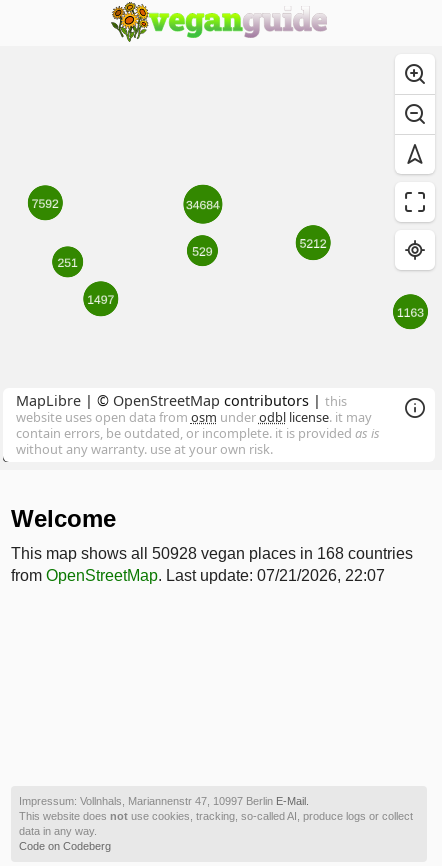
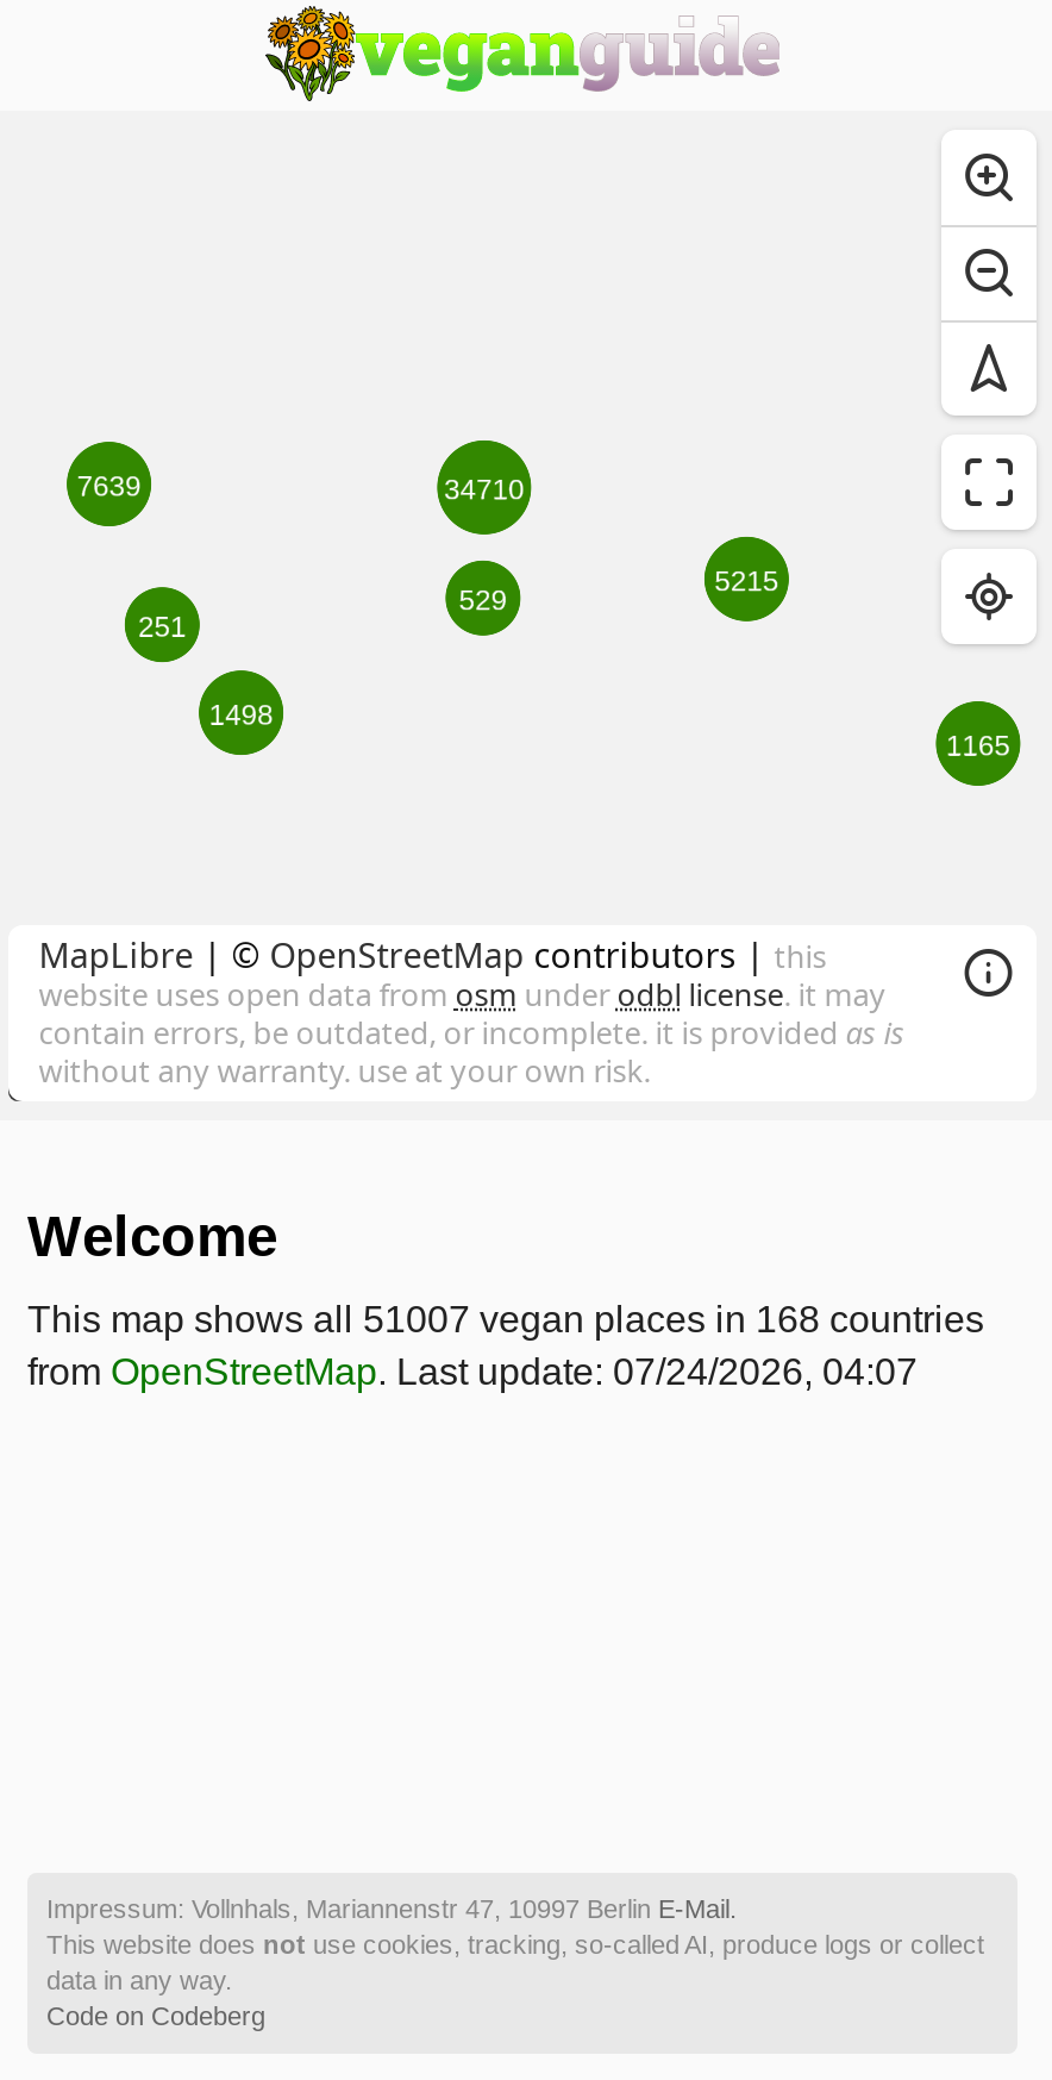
- This map shows all 50928 vegan places in 168 countries
+ This map shows all 51007 vegan places in 168 countries

- from OpenStreetMap. Last update: 07/21/2026, 22:07
+ from OpenStreetMap. Last update: 07/24/2026, 04:07
